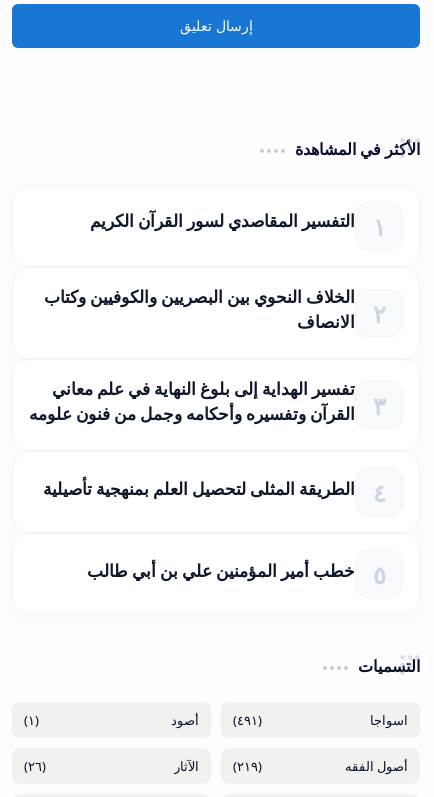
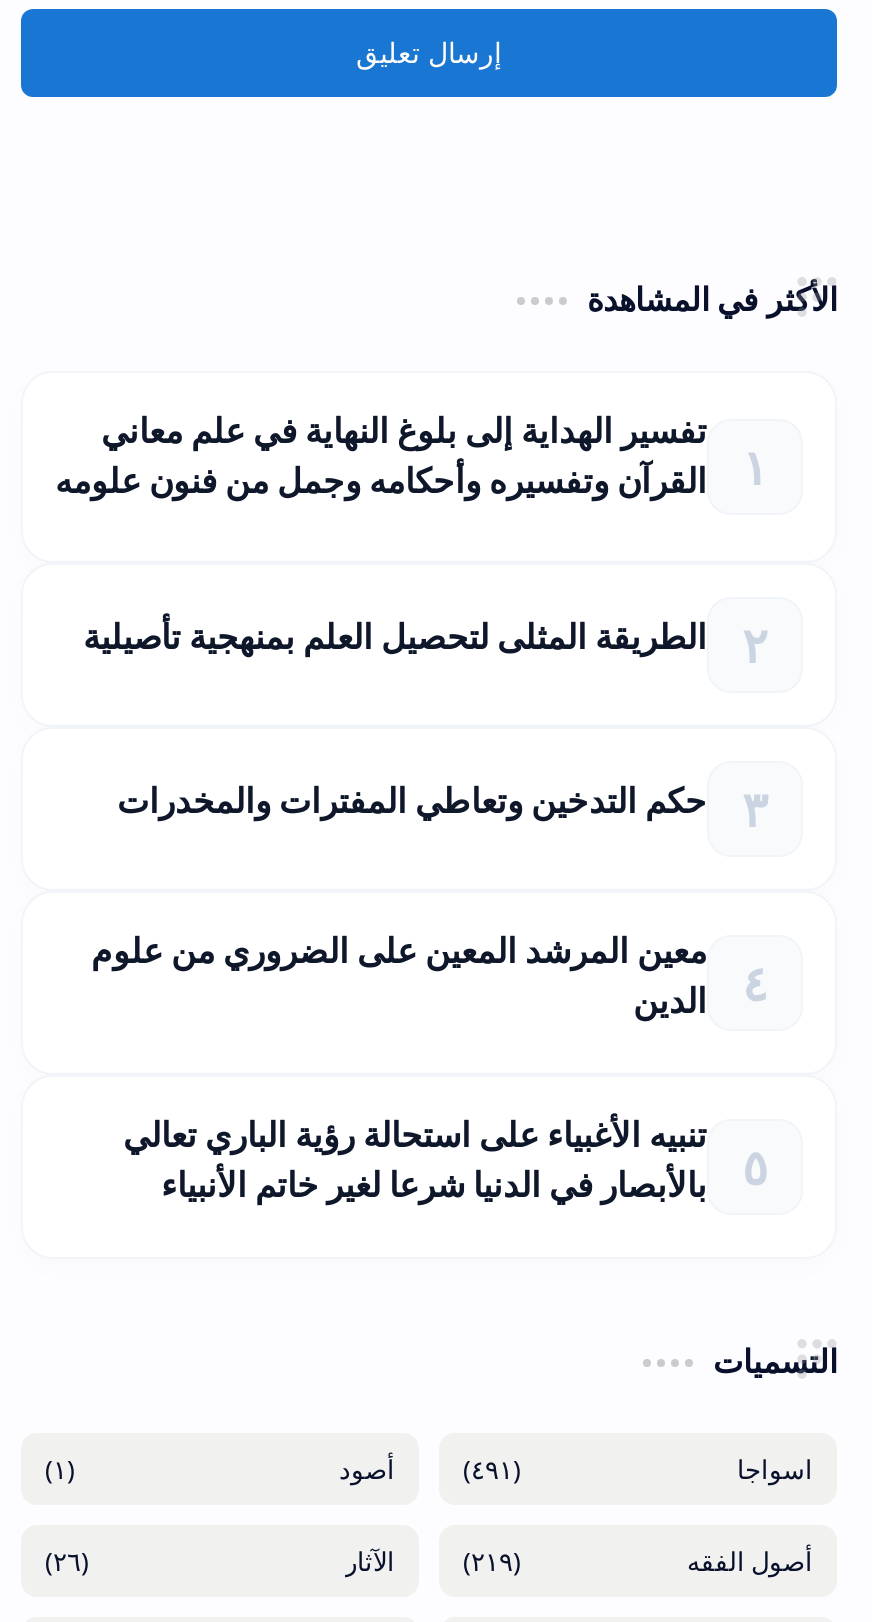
- التفسير المقاصدي لسور القرآن الكريم
- الخلاف النحوي بين البصريين والكوفيين وكتاب
- الانصاف

moved up: تفسير الهداية إلى بلوغ النهاية في علم معاني | القرآن وتفسيره وأحكامه وجمل من فنون علومه

moved up: الطريقة المثلى لتحصيل العلم بمنهجية تأصيلية

- خطب أمير المؤمنين علي بن أبي طالب
+ حكم التدخين وتعاطي المفترات والمخدرات
+ معين المرشد المعين على الضروري من علوم
+ الدين
+ تنبيه الأغبياء على استحالة رؤية الباري تعالي
+ بالأبصار في الدنيا شرعا لغير خاتم الأنبياء
